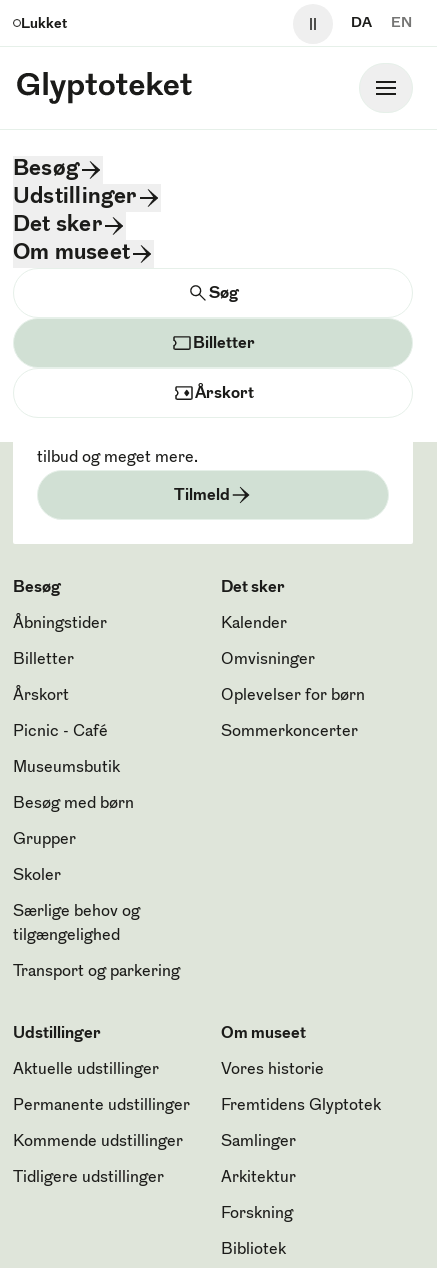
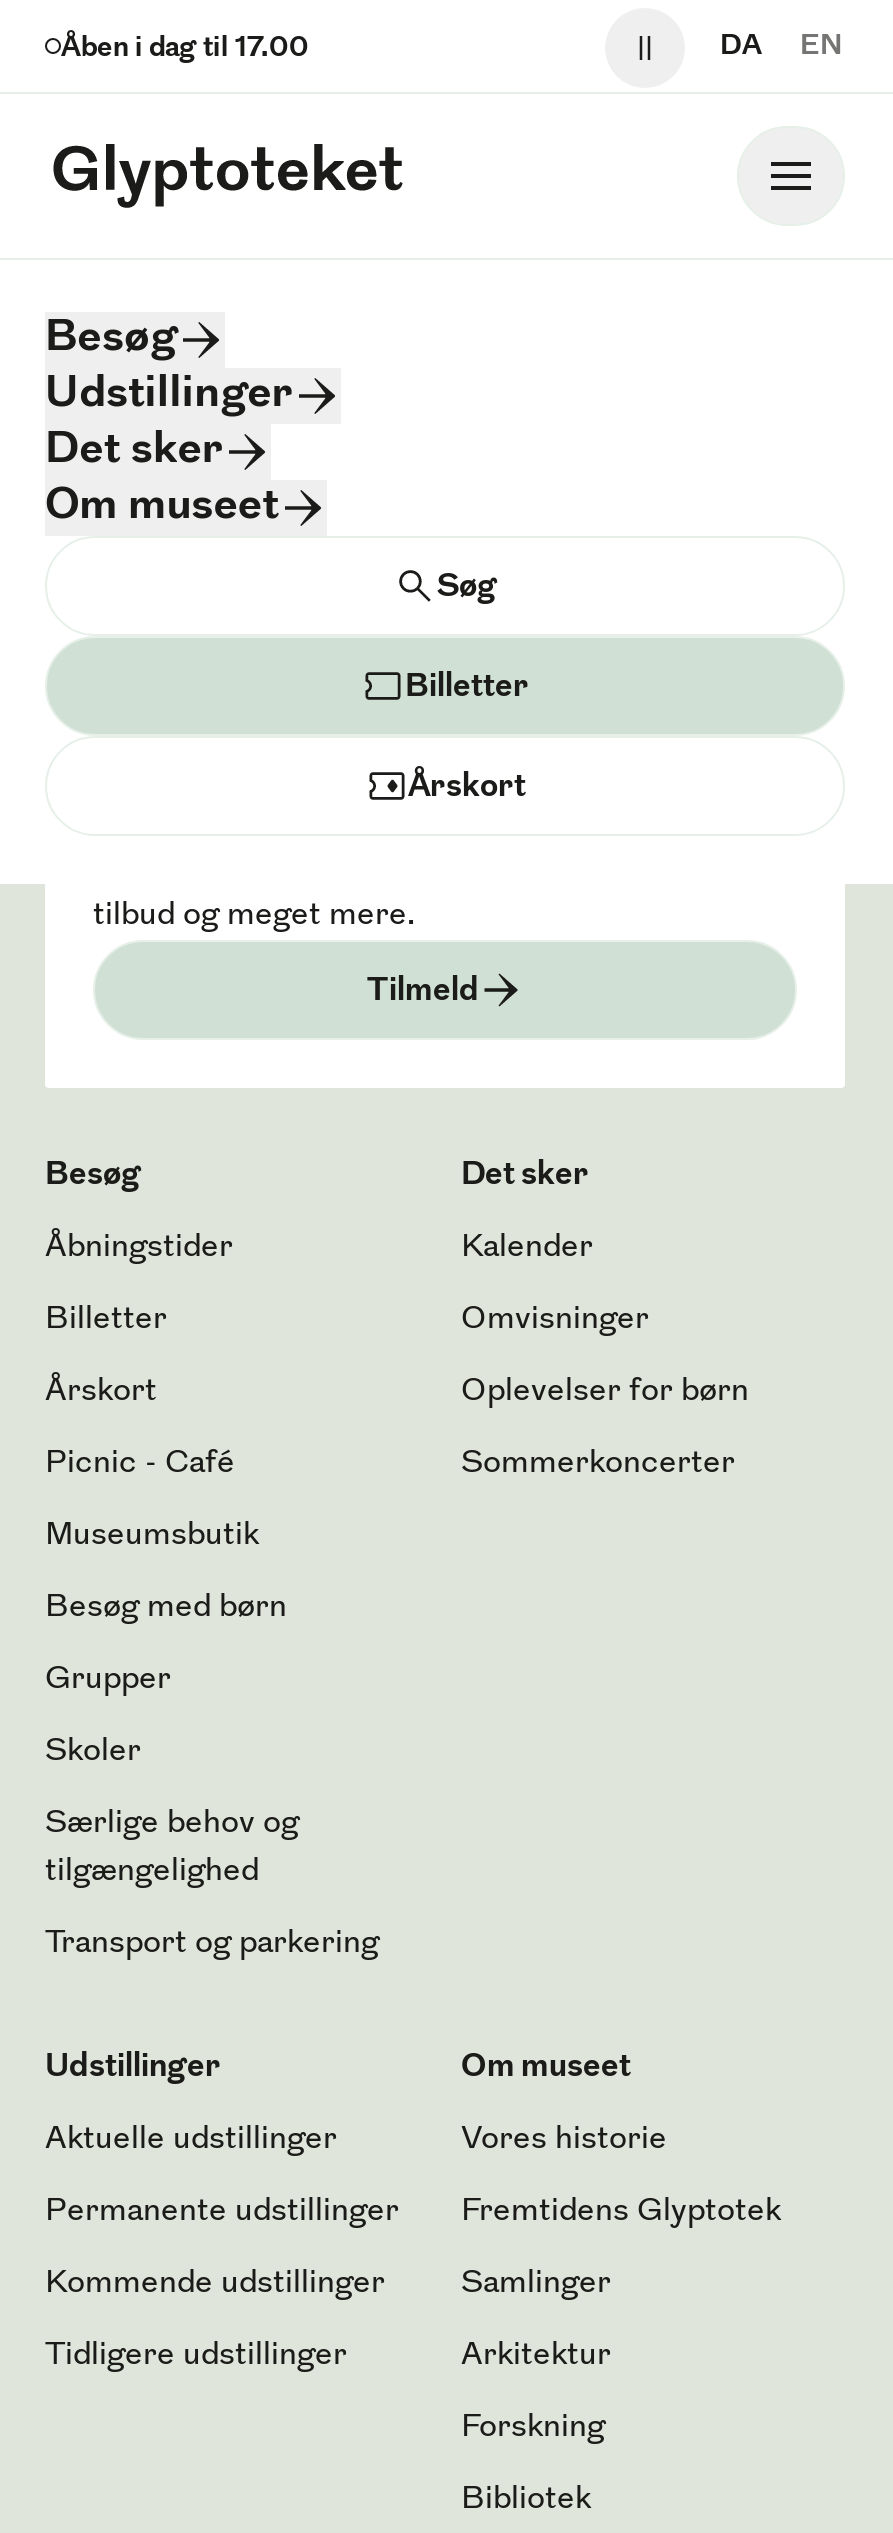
- Lukket
+ Åben i dag til 17.00
